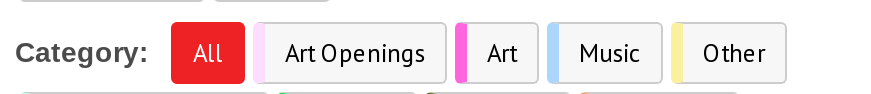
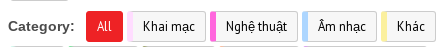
- Art Openings
- Art
- Music
- Other
+ Khai mạc
+ Nghệ thuật
+ Âm nhạc
+ Khác
